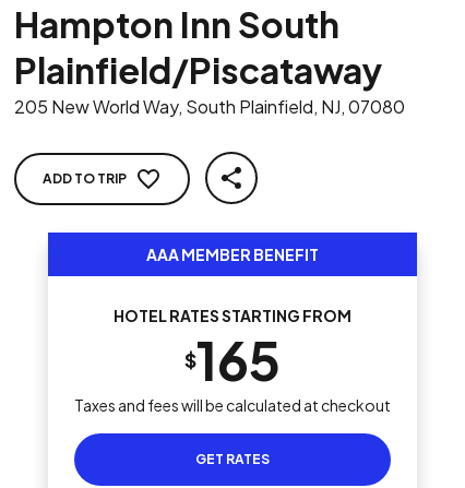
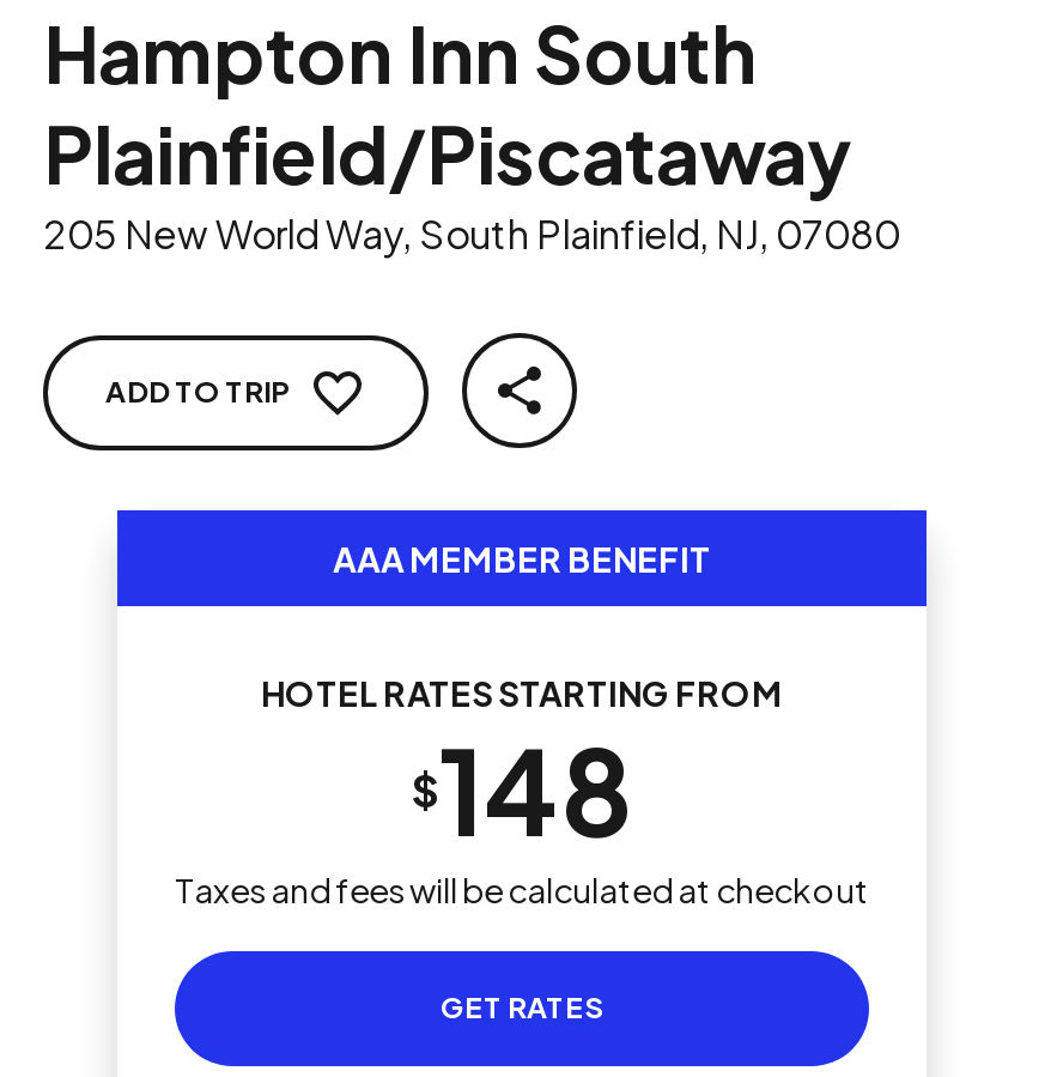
- $165
+ $148
